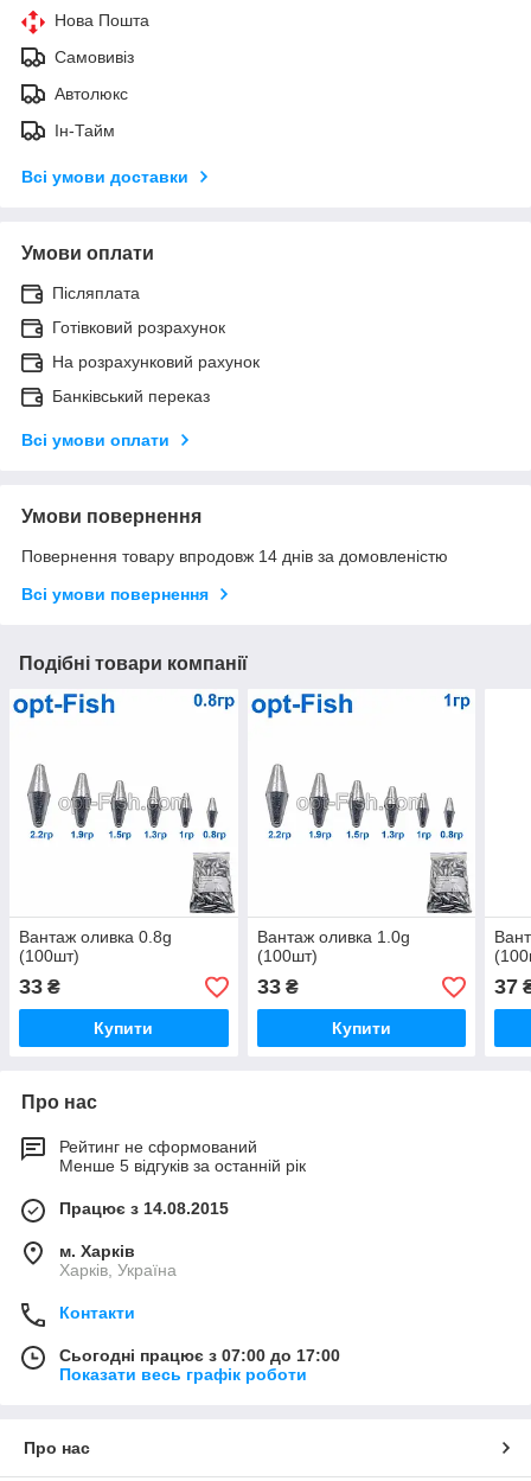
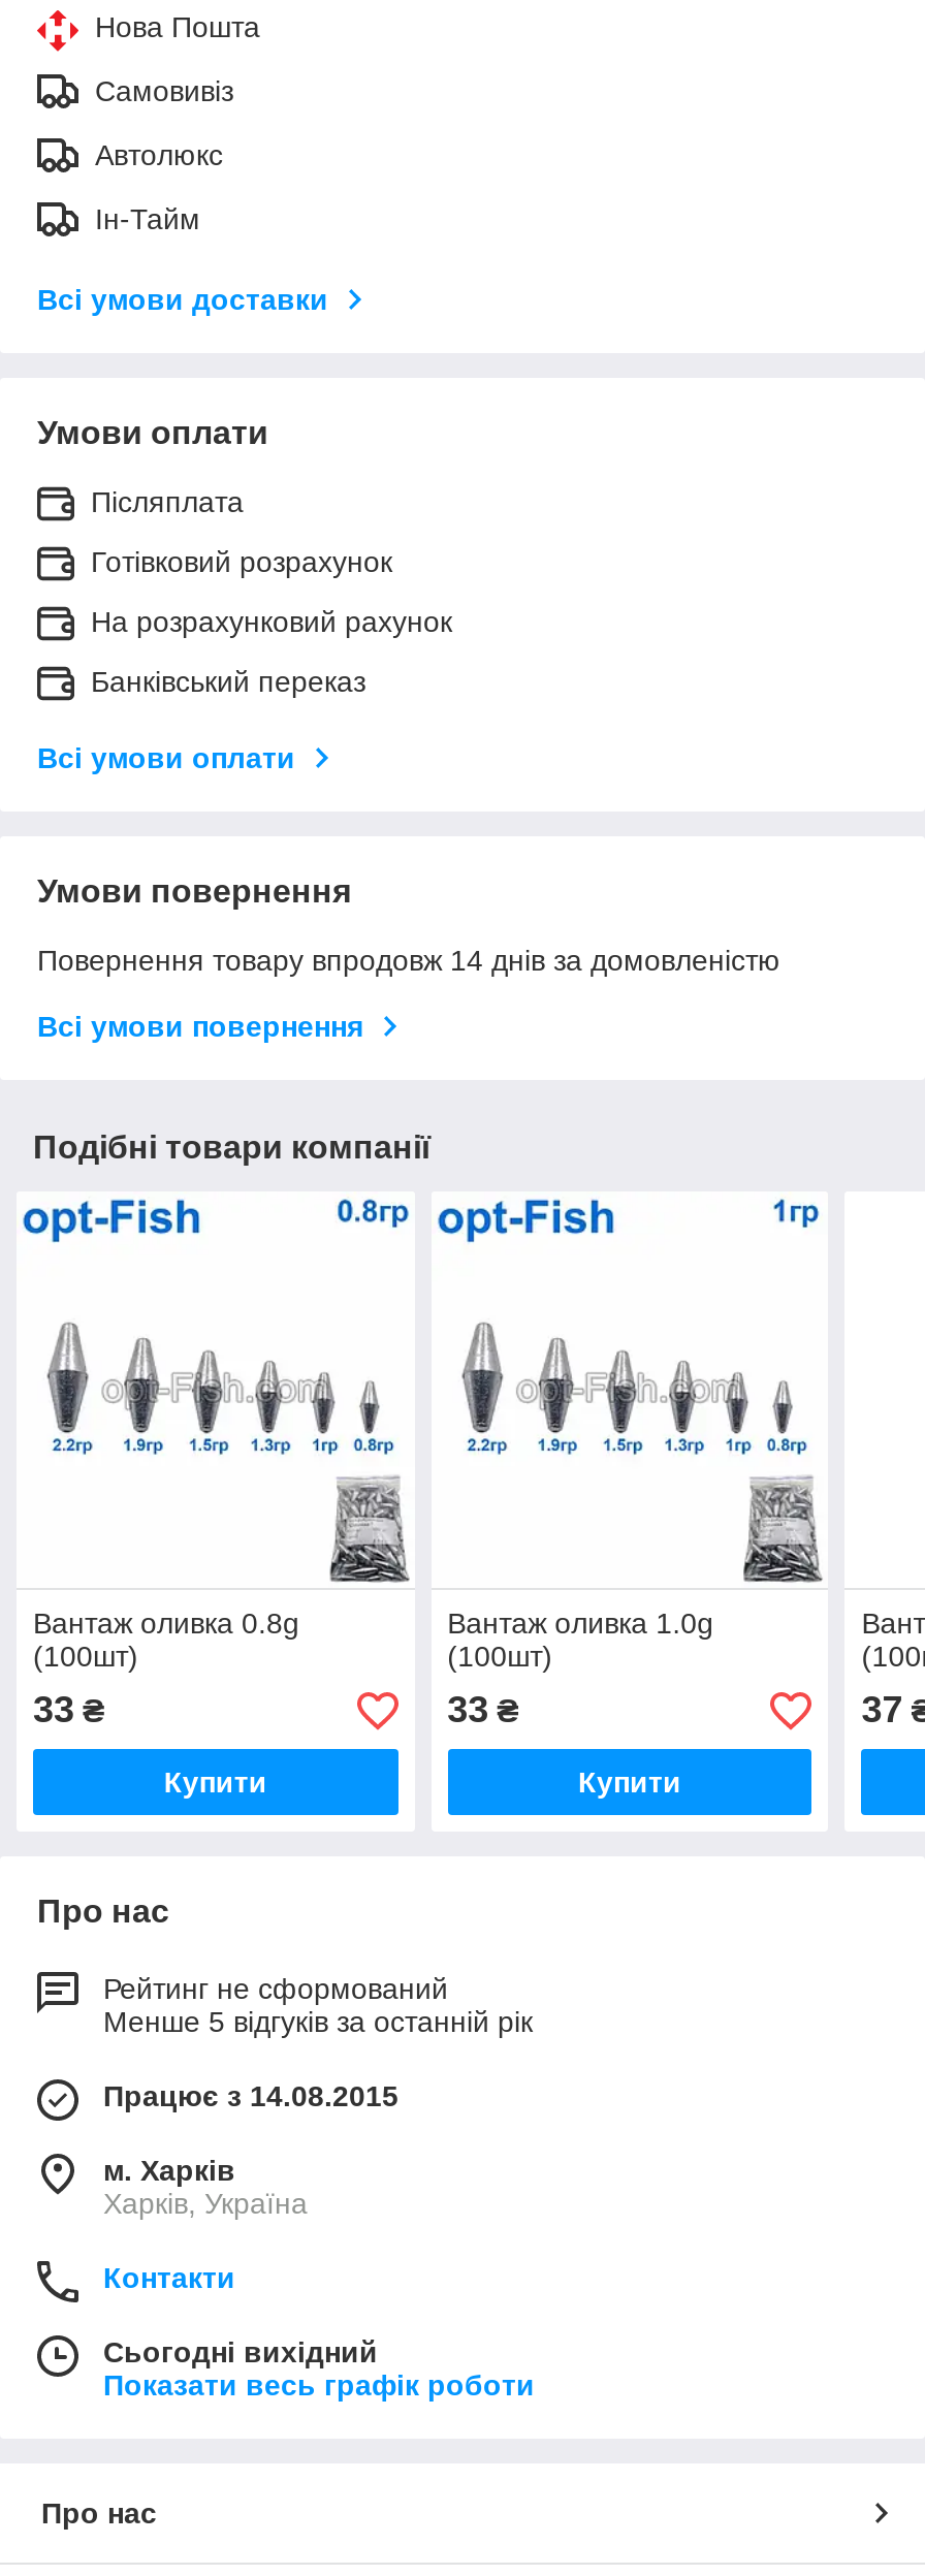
- Сьогодні працює з 07:00 до 17:00
+ Сьогодні вихідний
